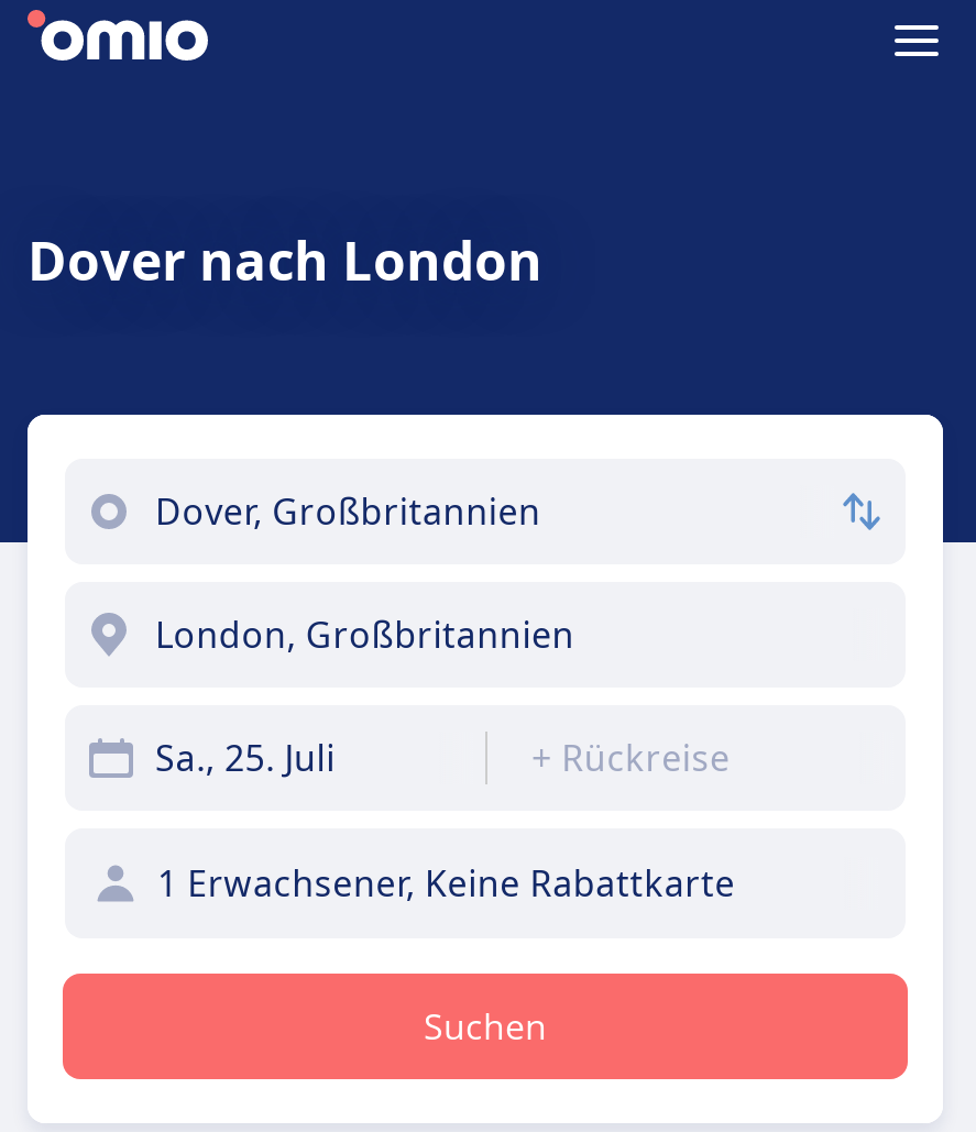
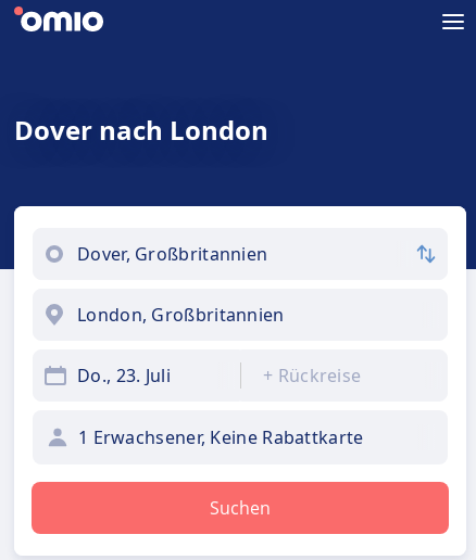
- Sa., 25. Juli
+ Do., 23. Juli
